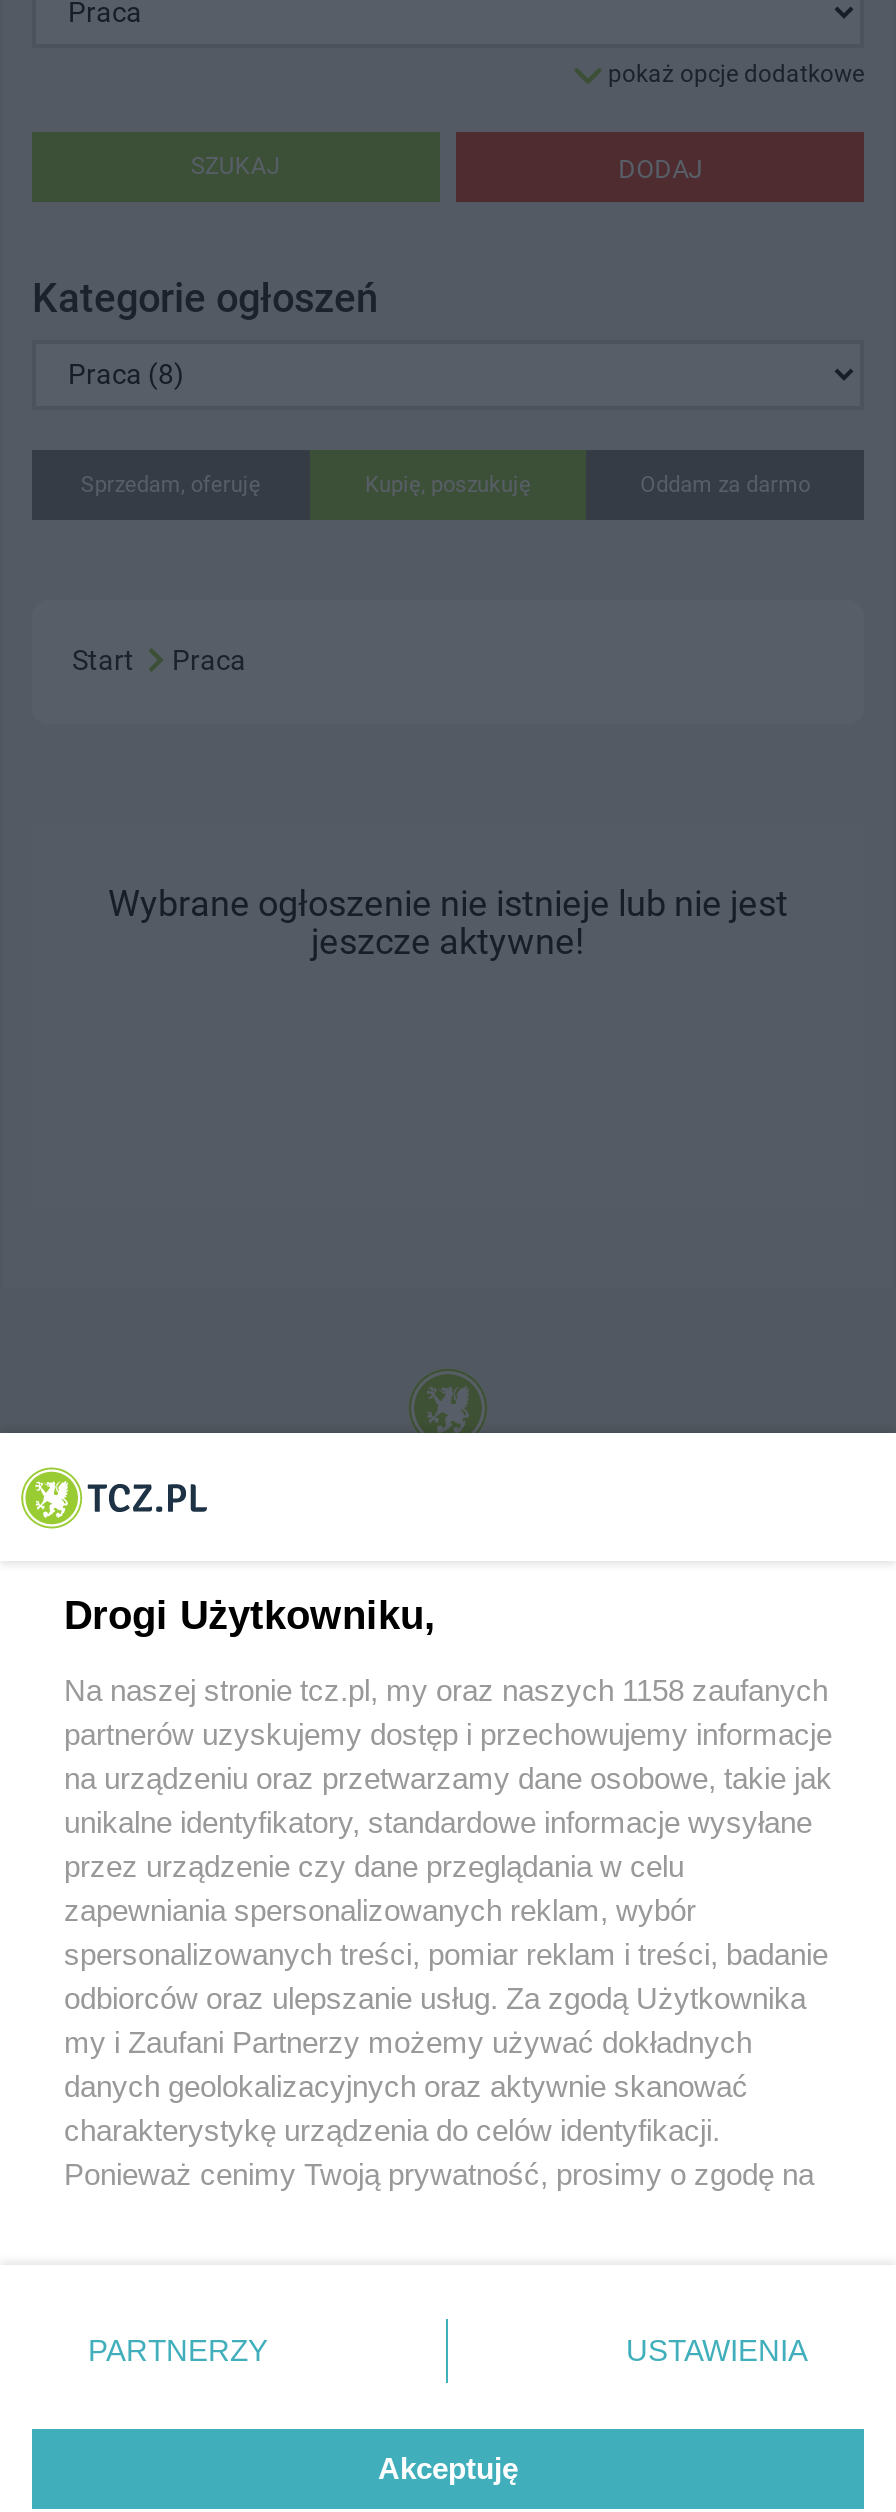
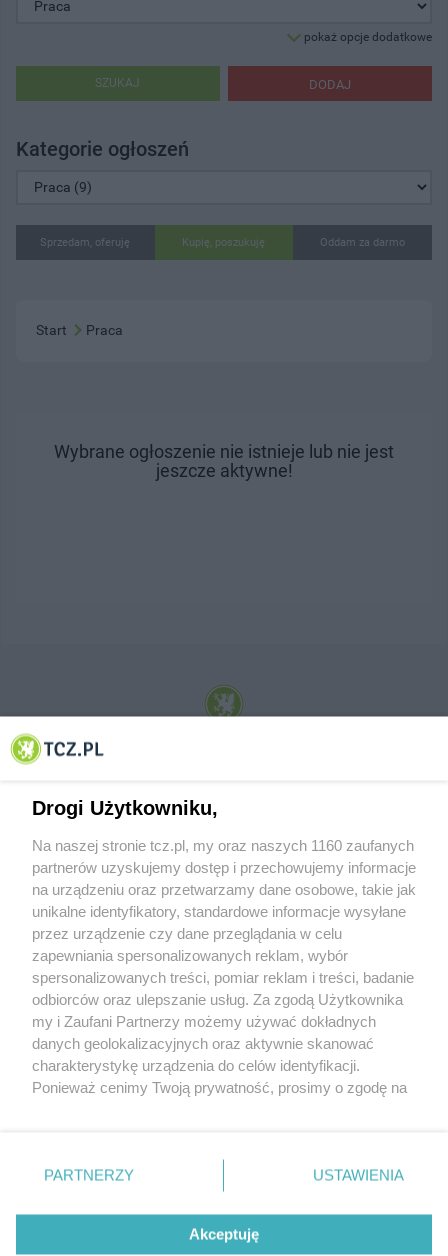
- Na naszej stronie tcz.pl, my oraz naszych 1158 zaufanych
+ Na naszej stronie tcz.pl, my oraz naszych 1160 zaufanych
